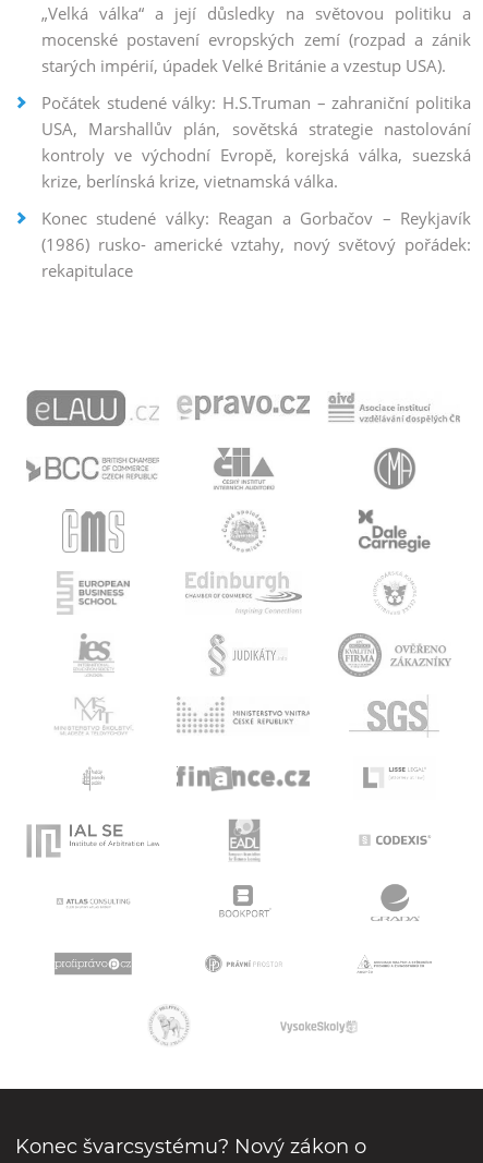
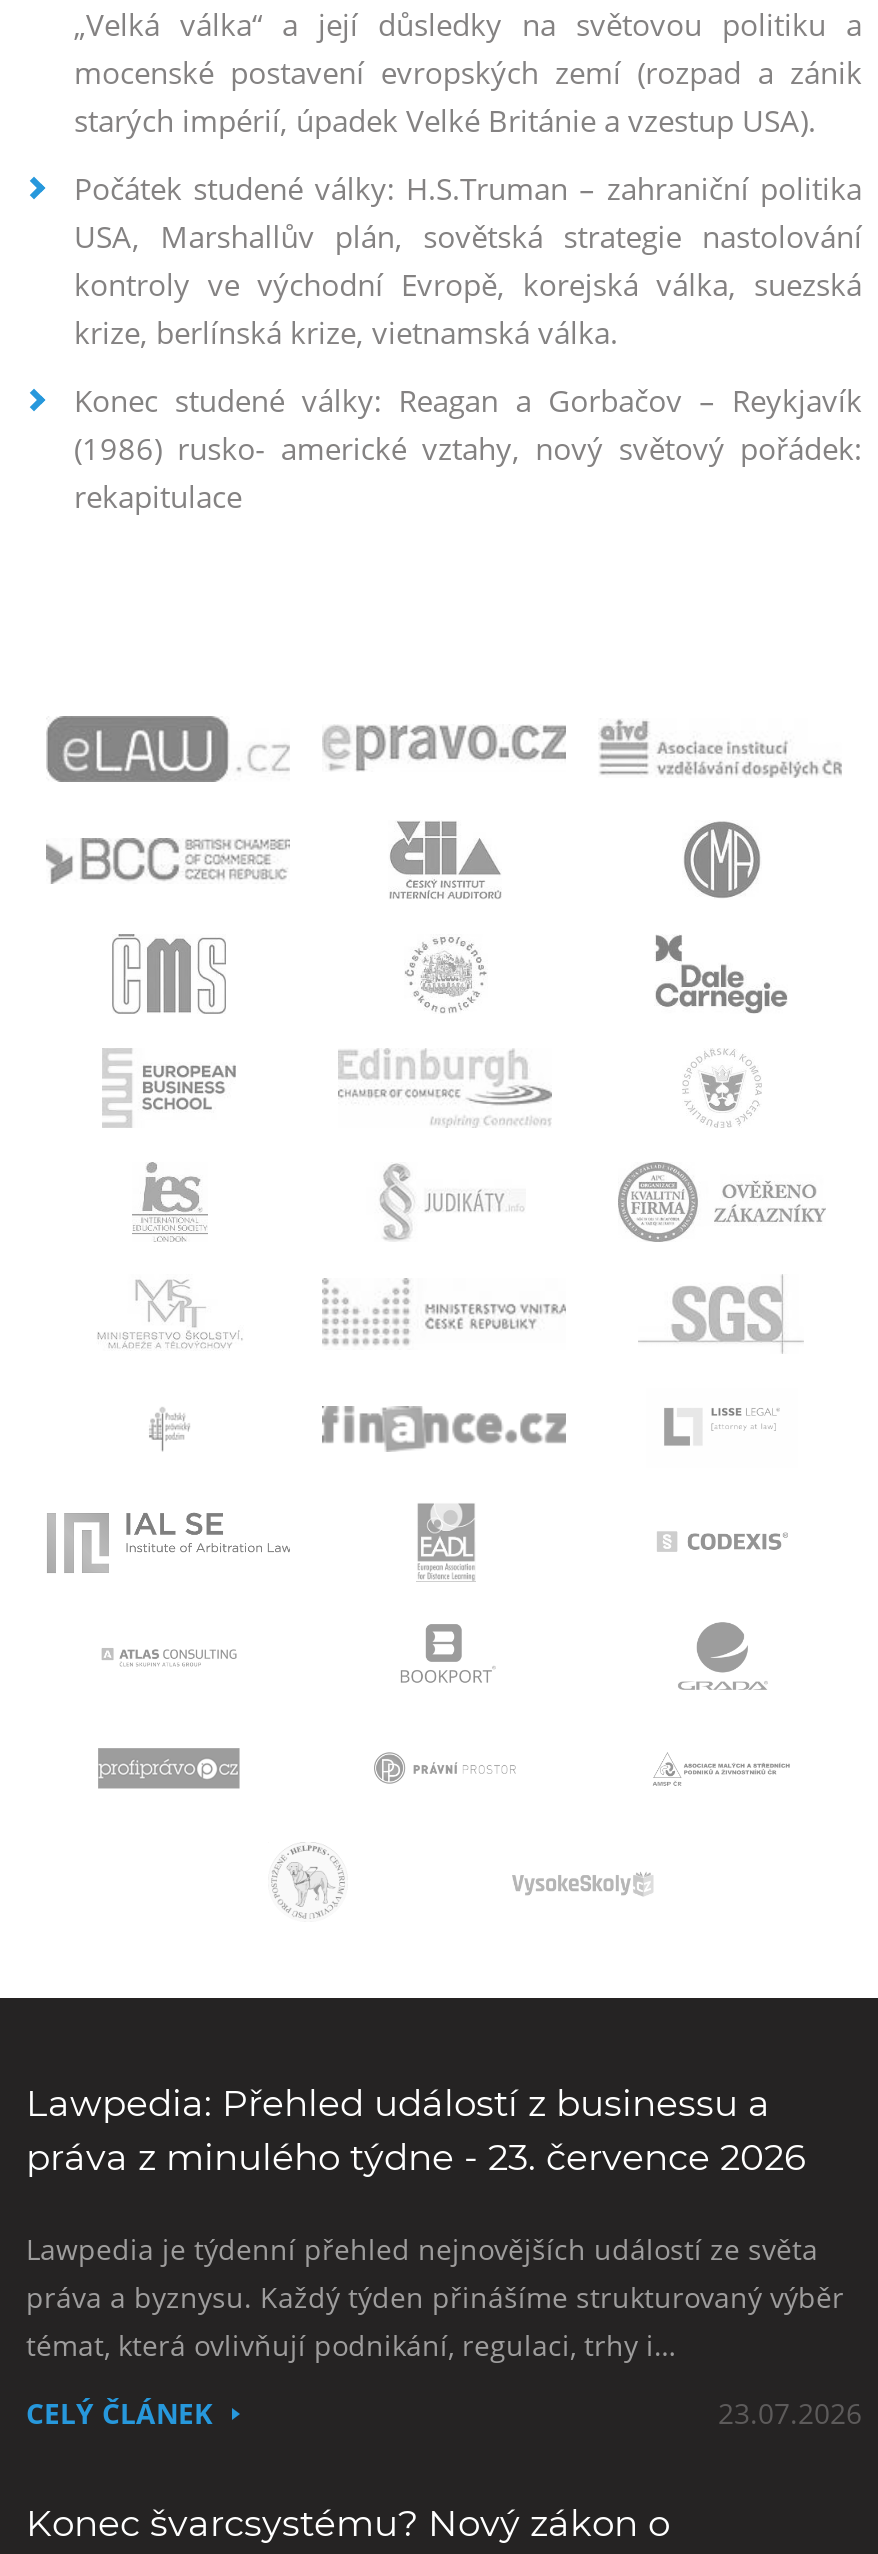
+ Lawpedia: Přehled událostí z businessu a
+ práva z minulého týdne - 23. července 2026
+ Lawpedia je týdenní přehled nejnovějších událostí ze světa
+ práva a byznysu. Každý týden přinášíme strukturovaný výběr
+ témat, která ovlivňují podnikání, regulaci, trhy i…
+ CELÝ ČLÁNEK
+ 23.07.2026
